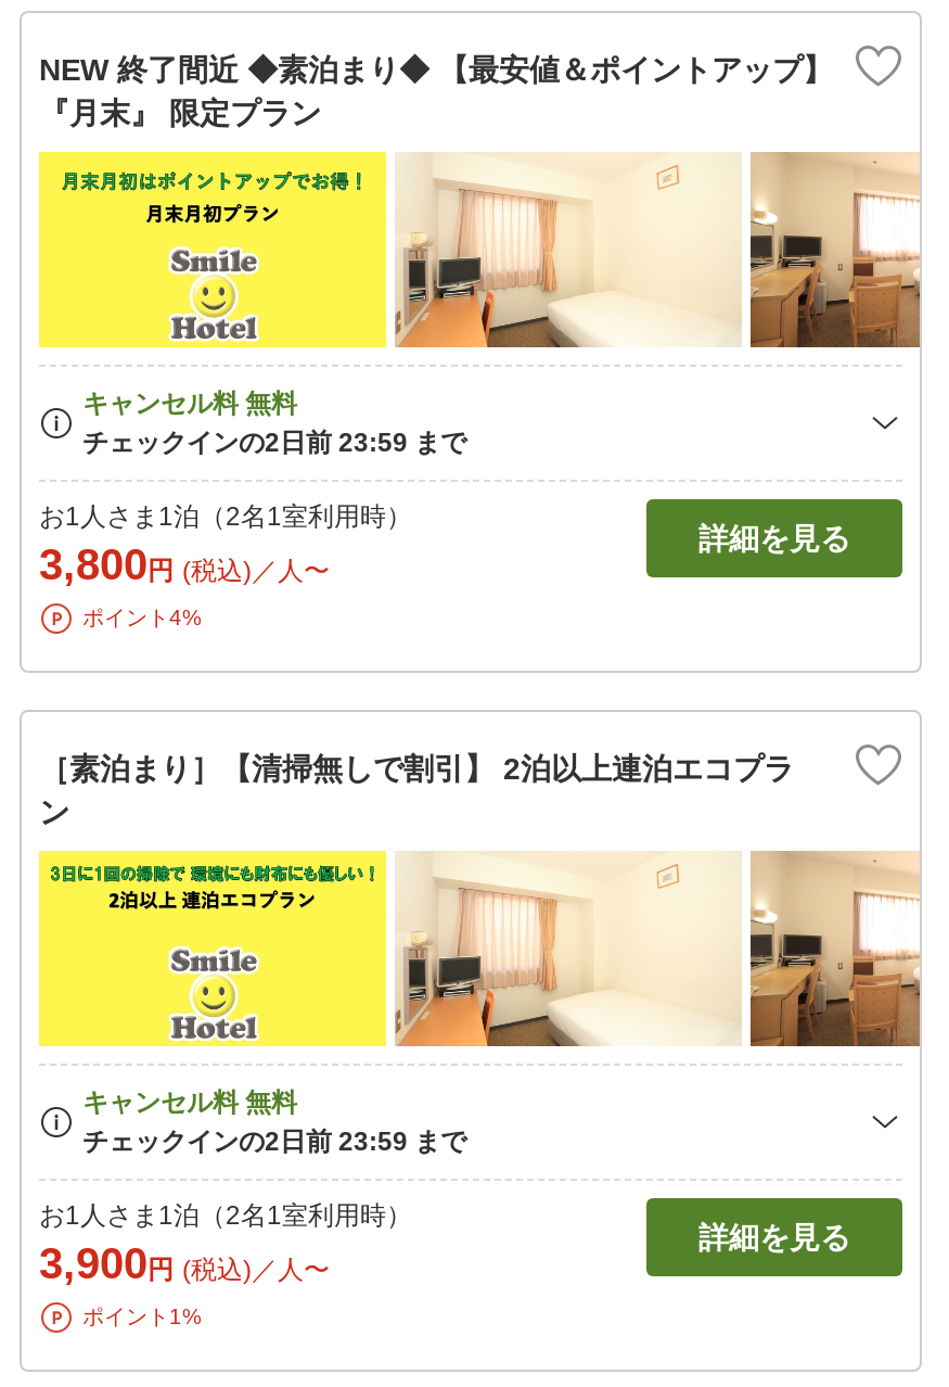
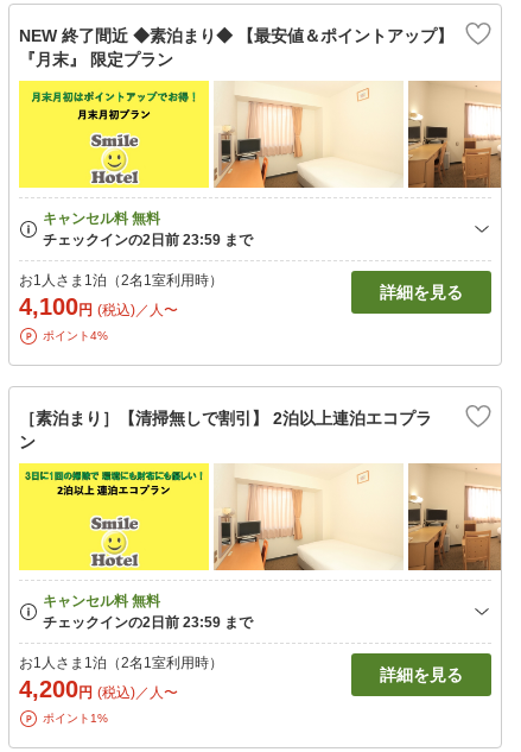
- 3,800円 (税込)／人〜
+ 4,100円 (税込)／人〜

- 3,900円 (税込)／人〜
+ 4,200円 (税込)／人〜
